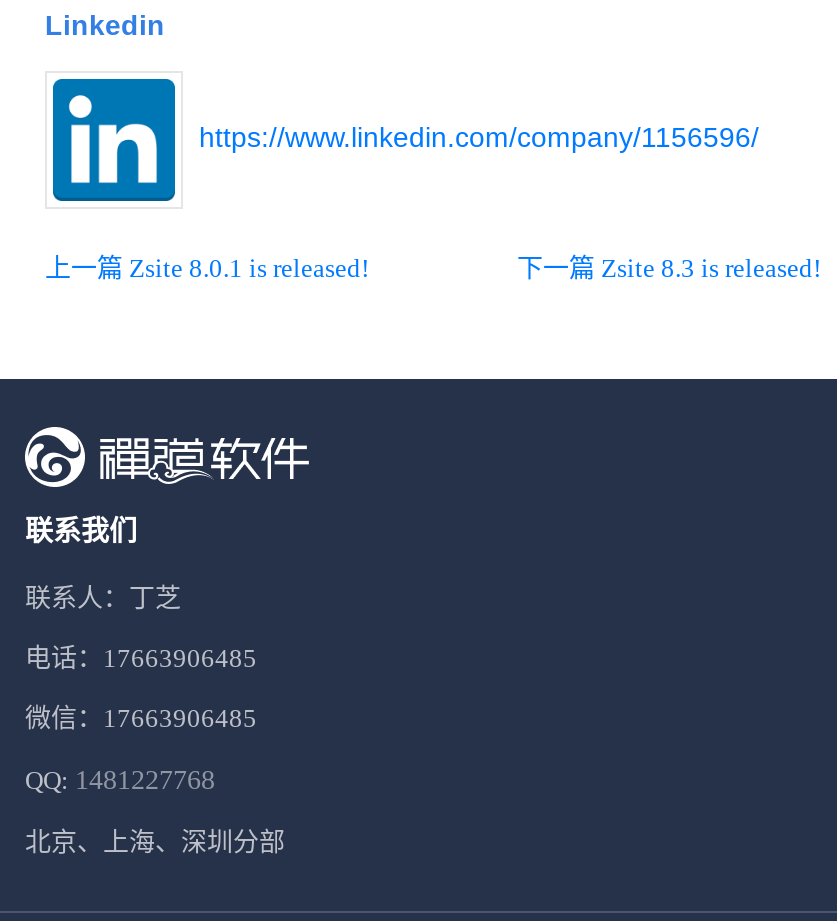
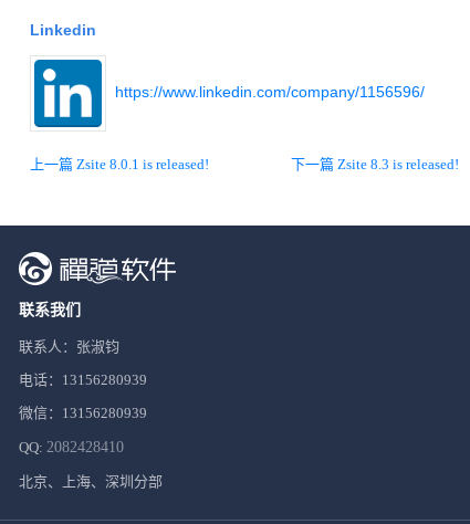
- 联系人：丁芝
+ 联系人：张淑钧

- 电话：17663906485
+ 电话：13156280939

- 微信：17663906485
+ 微信：13156280939

- QQ: 1481227768
+ QQ: 2082428410
